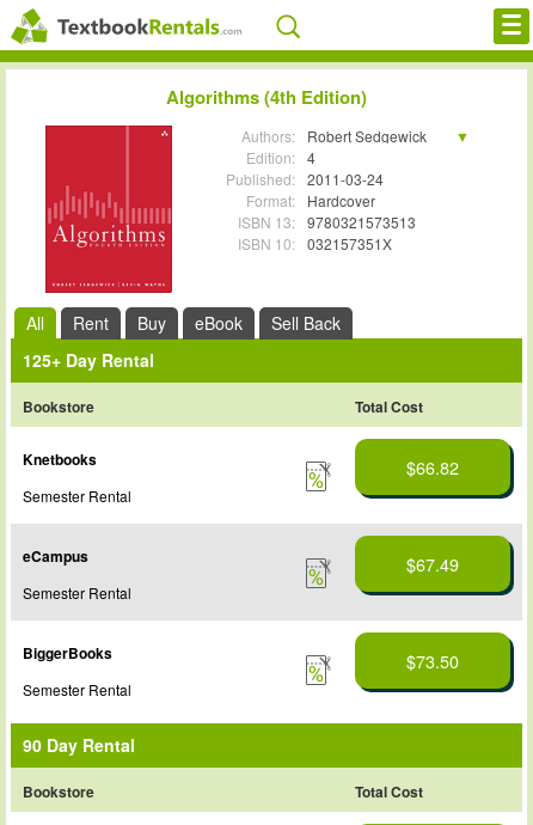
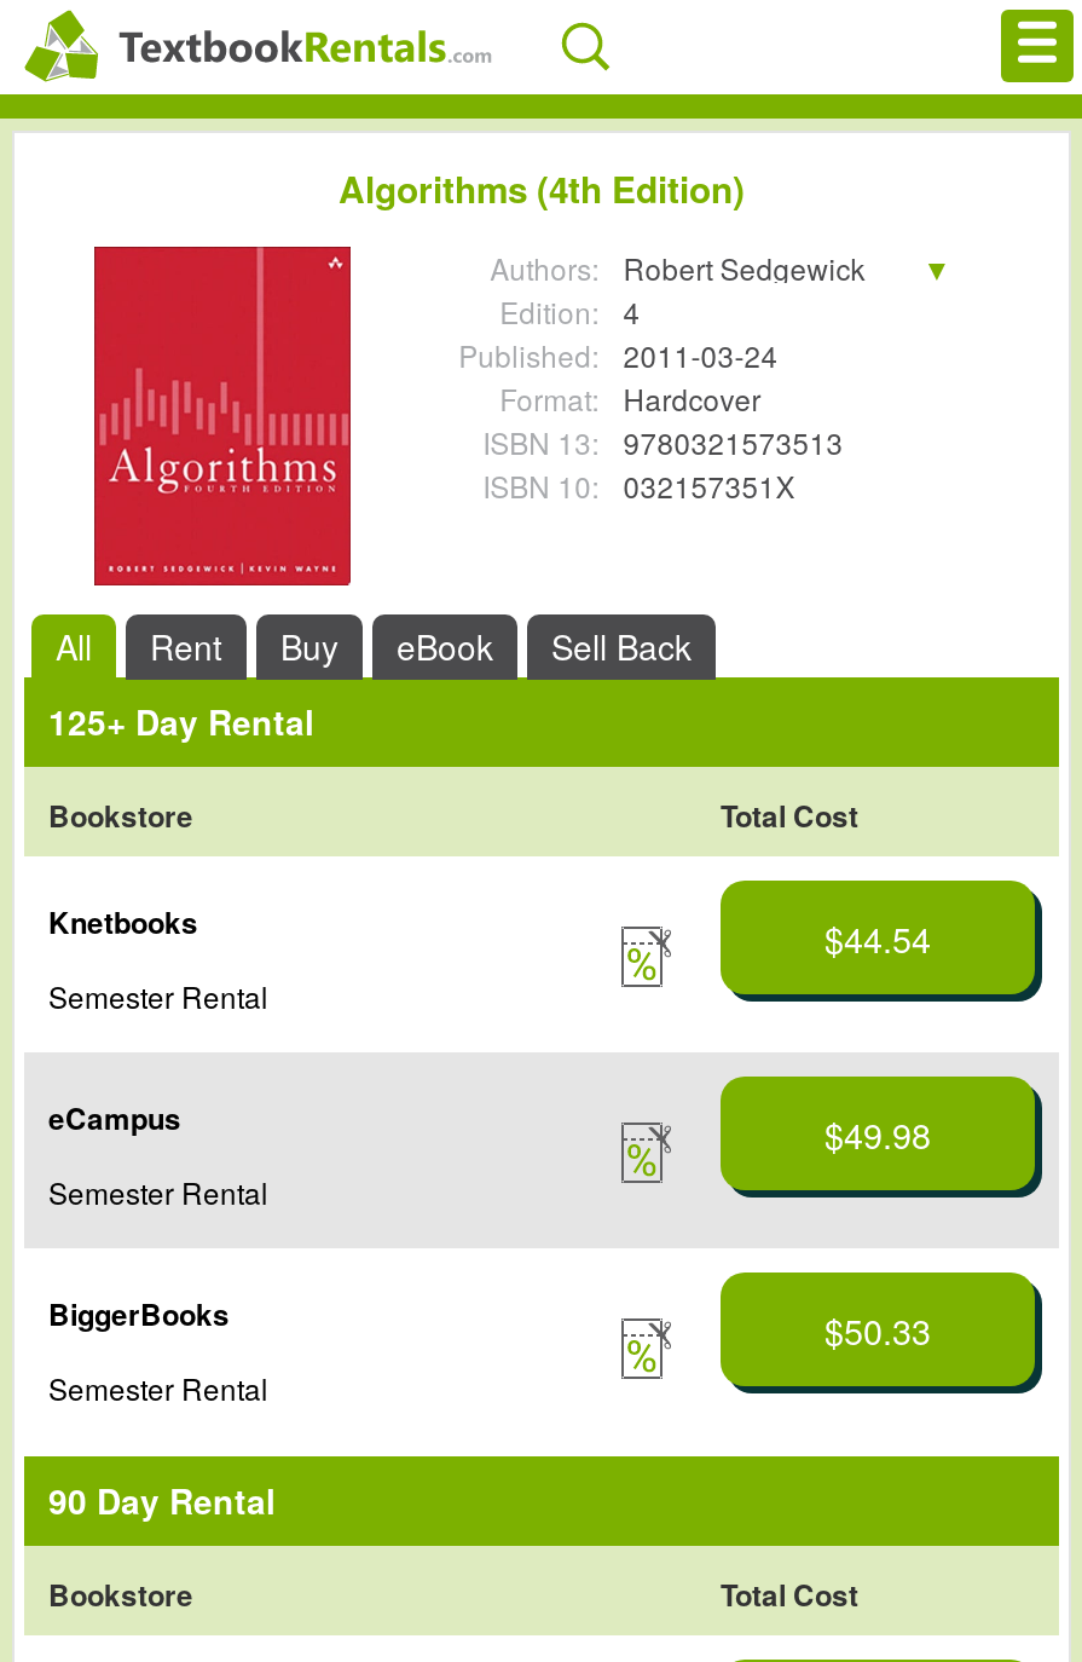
- $66.82
+ $44.54

- $67.49
+ $49.98

- $73.50
+ $50.33
